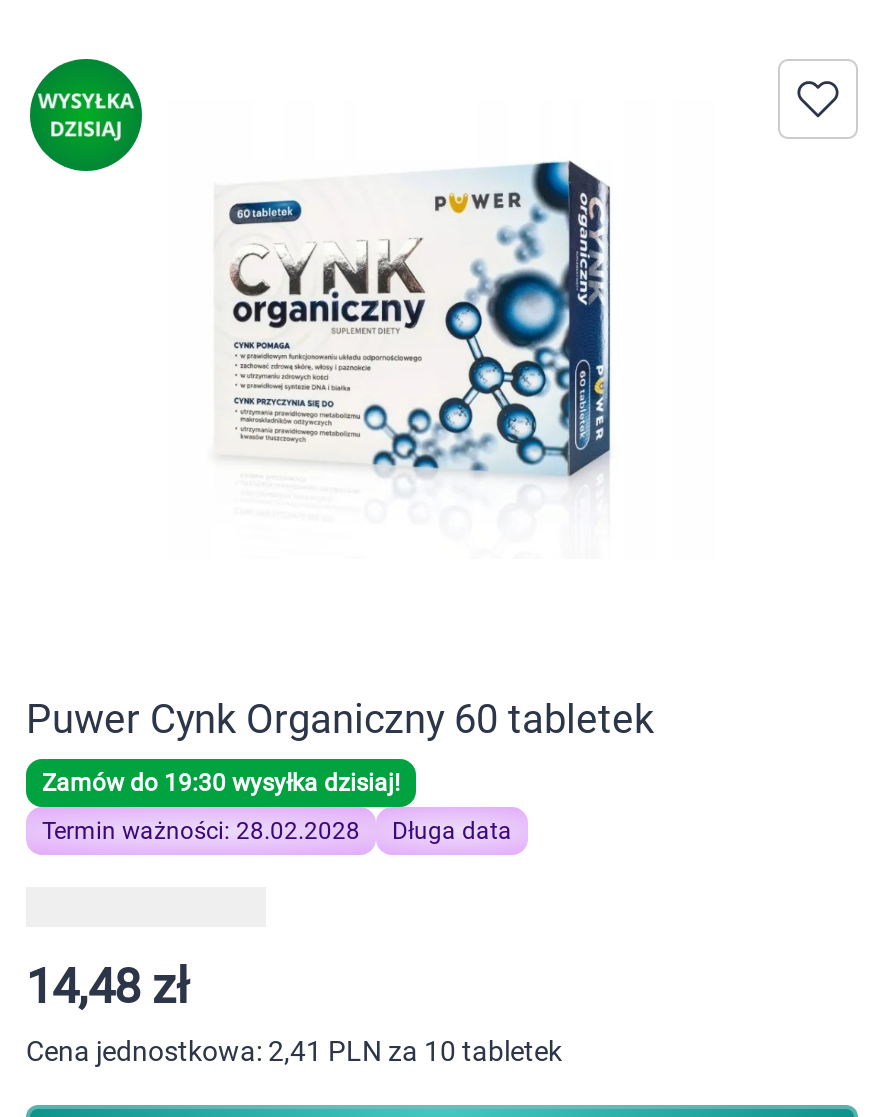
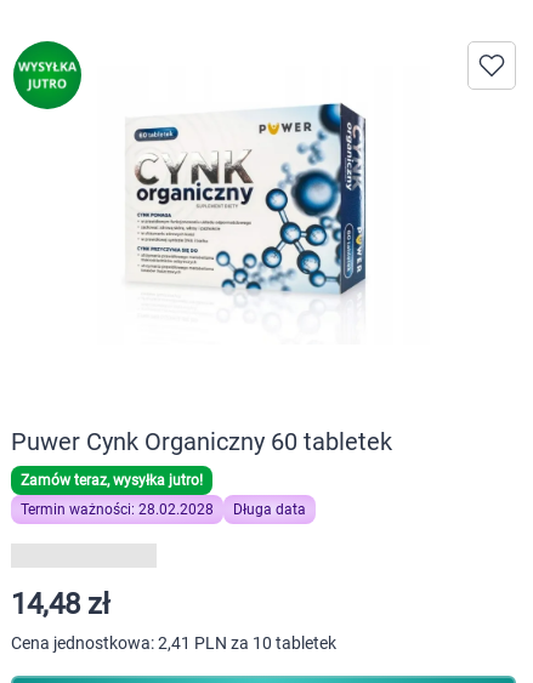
- Zamów do 19:30 wysyłka dzisiaj!
+ Zamów teraz, wysyłka jutro!
